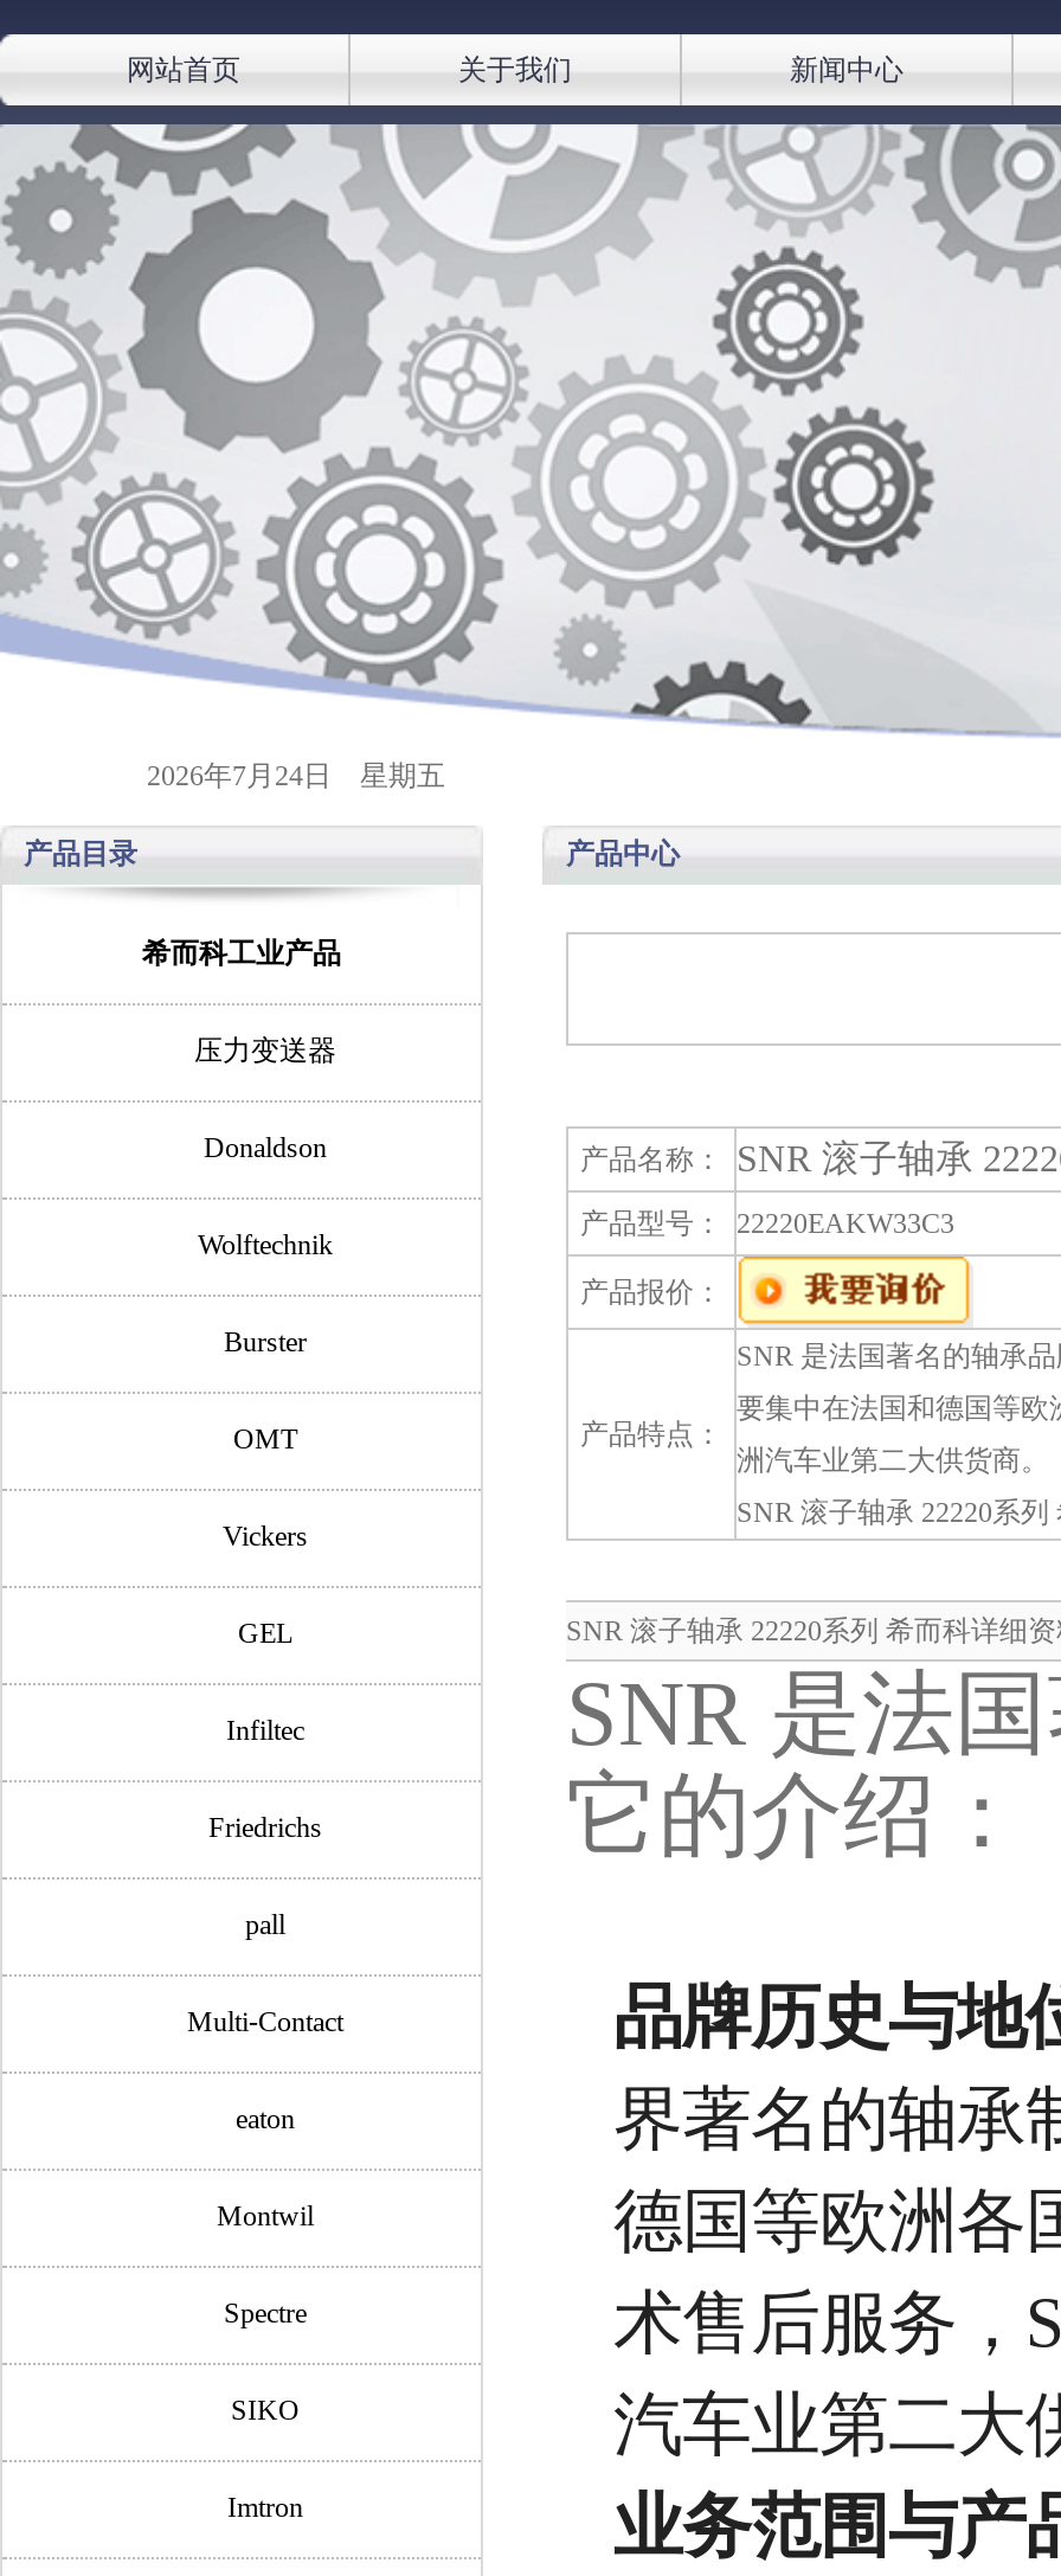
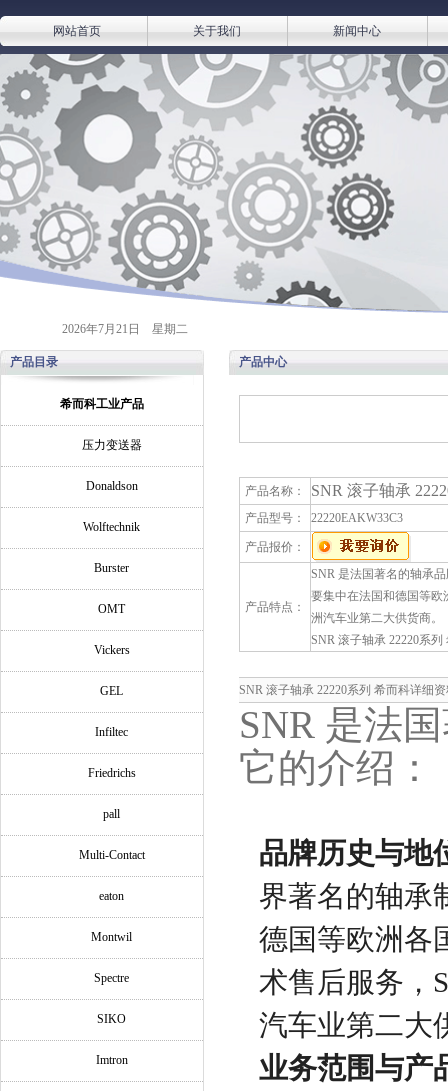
- 2026年7月24日 星期五
+ 2026年7月21日 星期二
